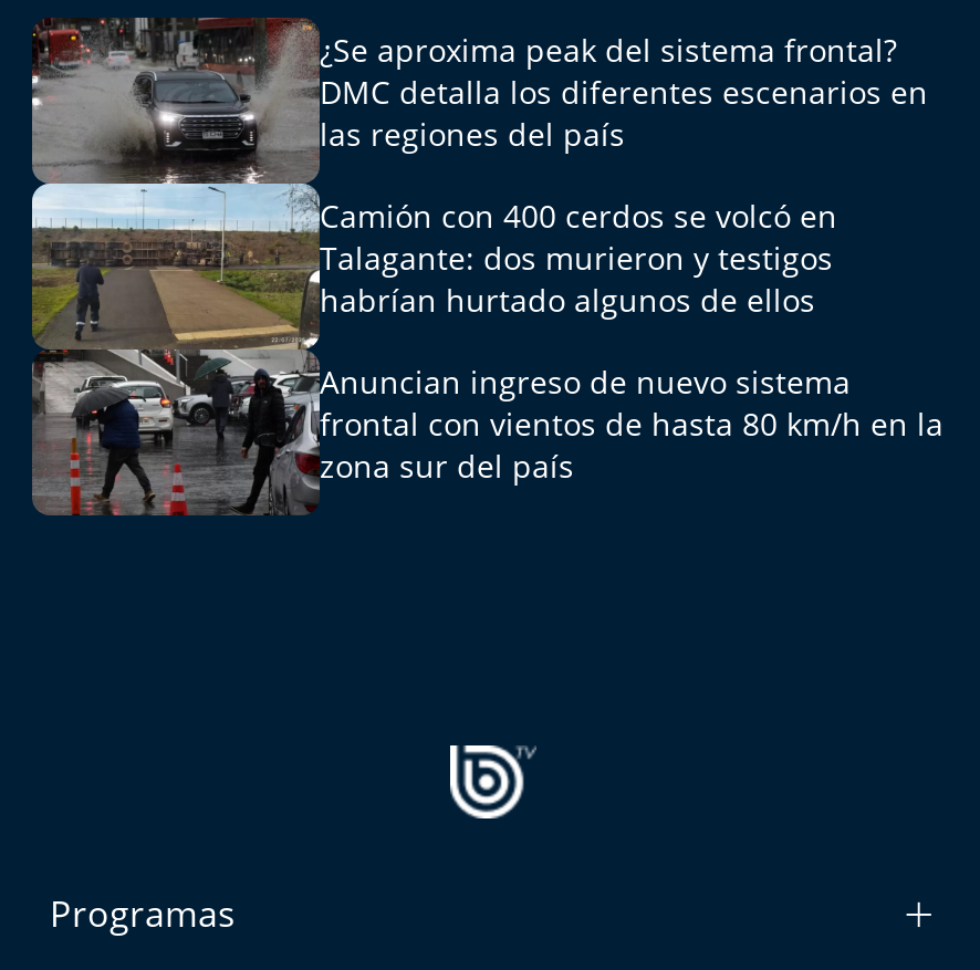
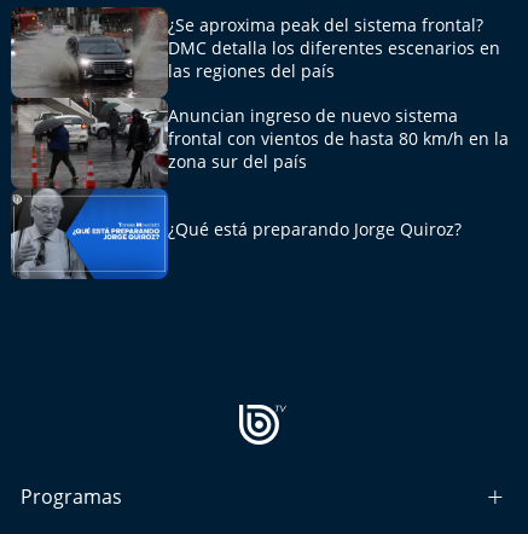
- [image]
- Camión con 400 cerdos se volcó en
- Talagante: dos murieron y testigos
- habrían hurtado algunos de ellos

moved up: Anuncian ingreso de nuevo sistema | frontal con vientos de hasta 80 km/h en la | zona sur del país

+ [image]
+ ¿Qué está preparando Jorge Quiroz?
